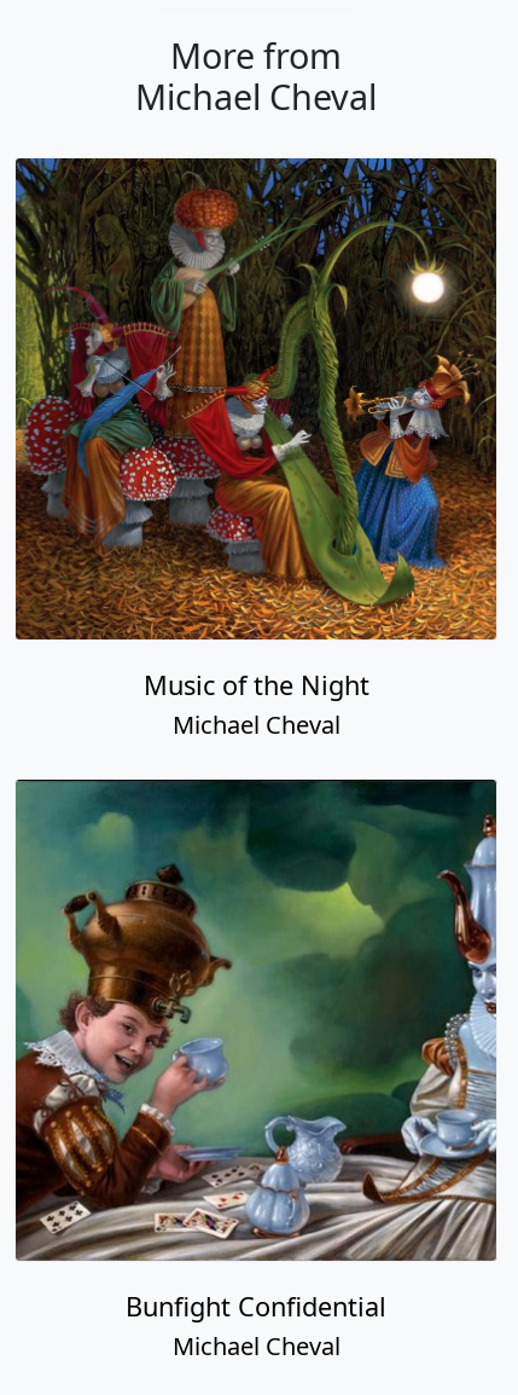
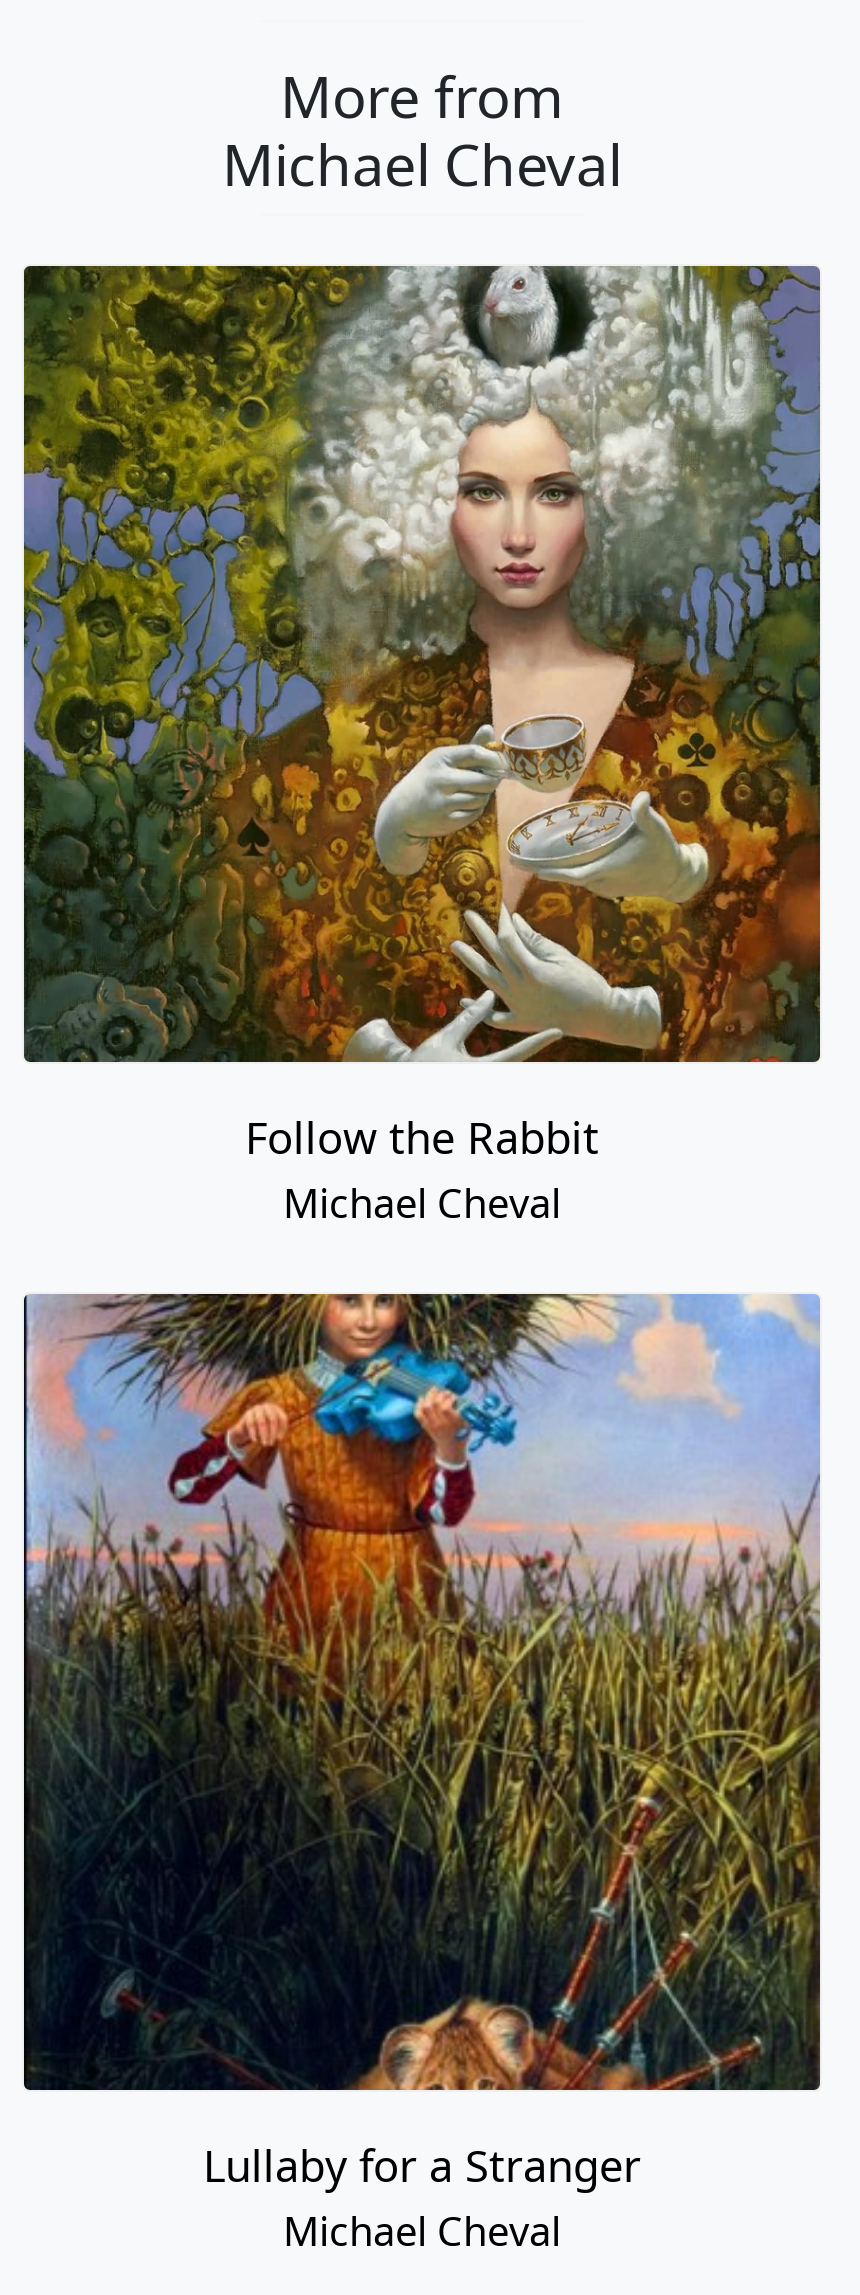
- [image]
- Music of the Night
+ [image]
+ Follow the Rabbit

- [image]
- Bunfight Confidential
+ [image]
+ Lullaby for a Stranger
